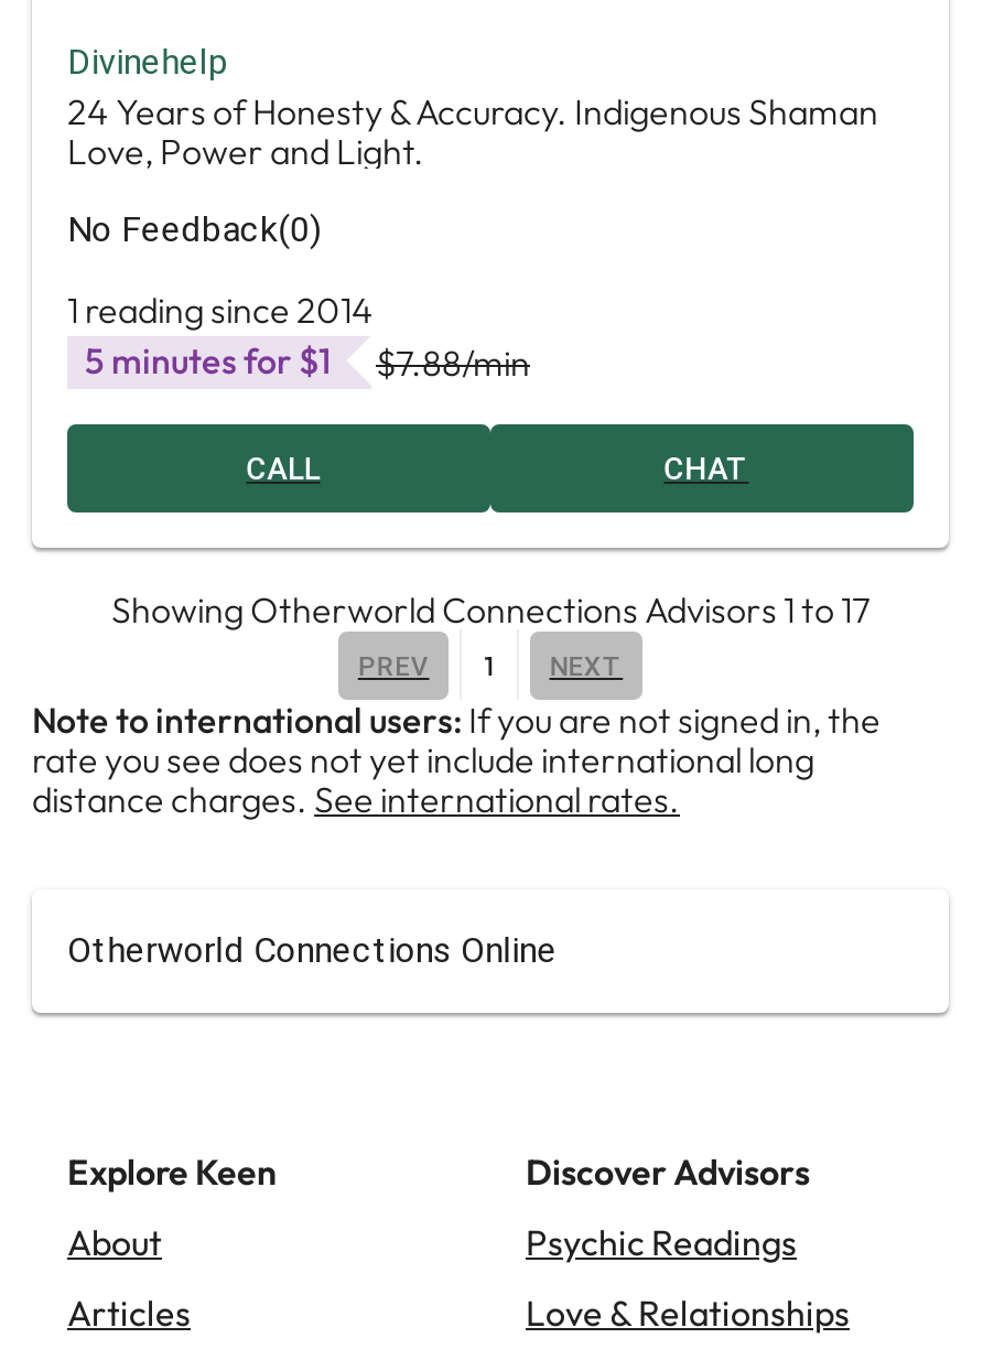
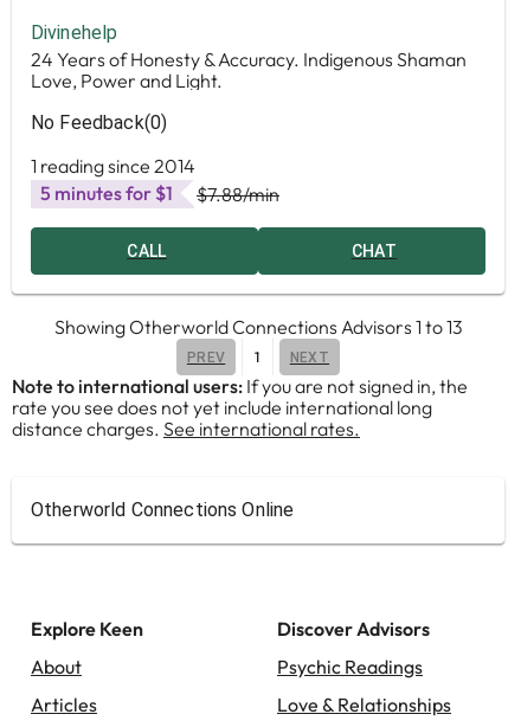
- Showing Otherworld Connections Advisors 1 to 17
+ Showing Otherworld Connections Advisors 1 to 13
